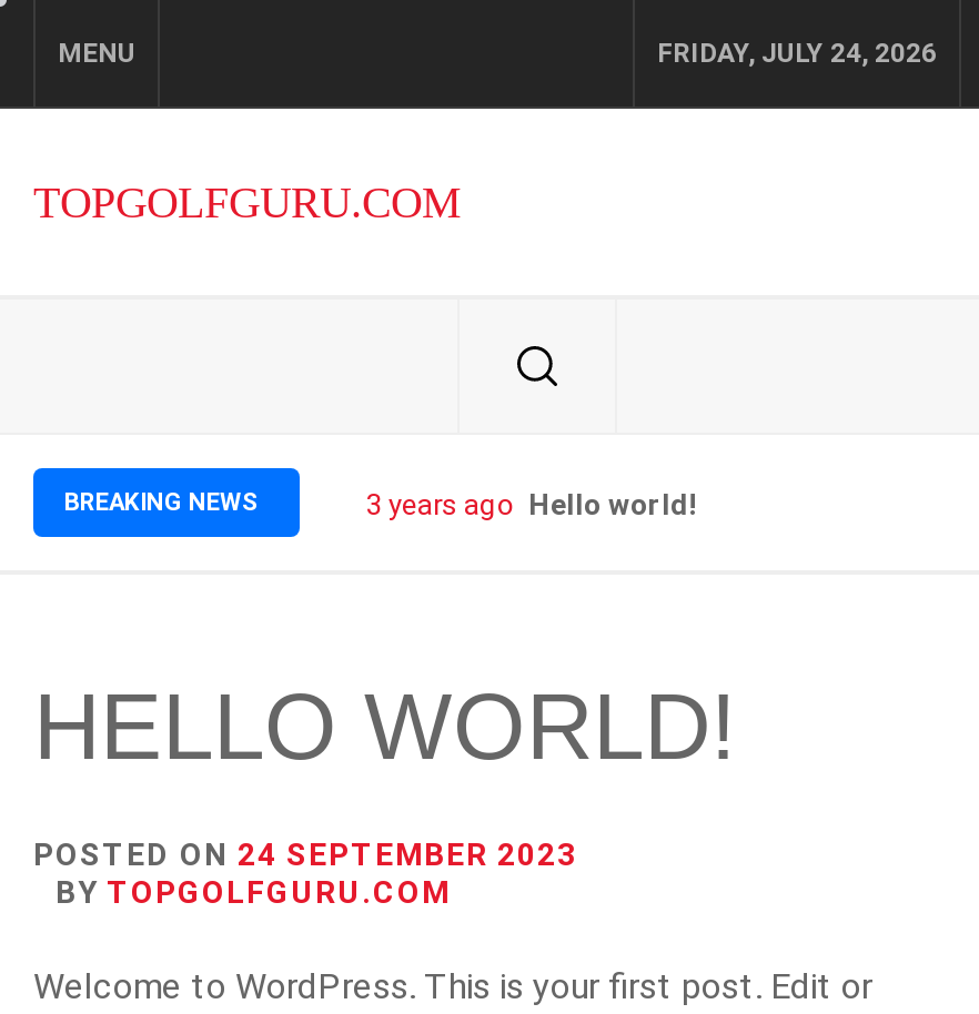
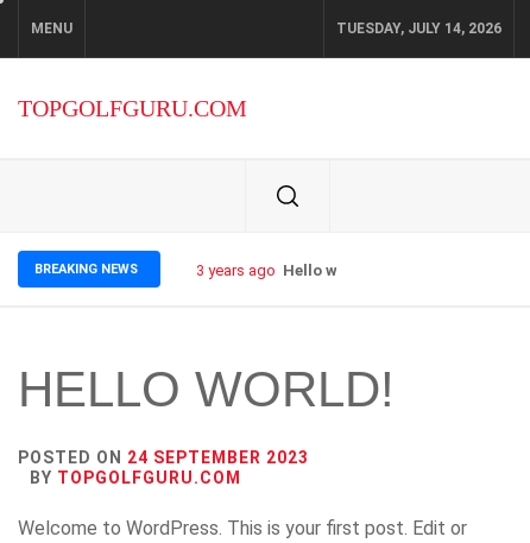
- FRIDAY, JULY 24, 2026
+ TUESDAY, JULY 14, 2026
